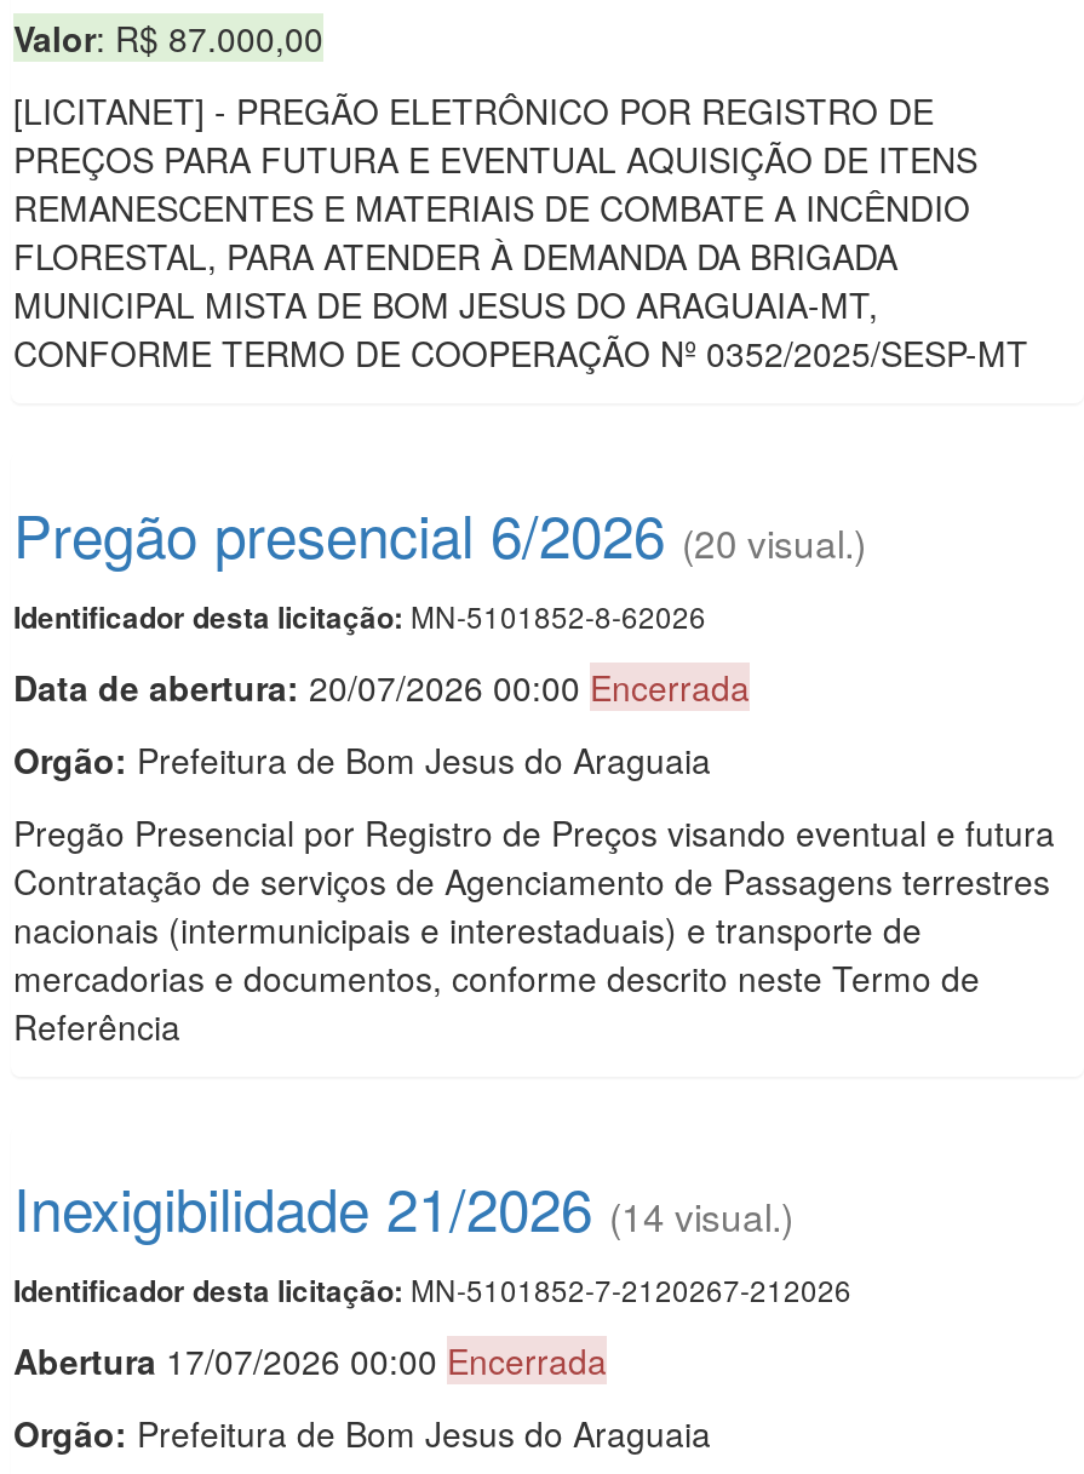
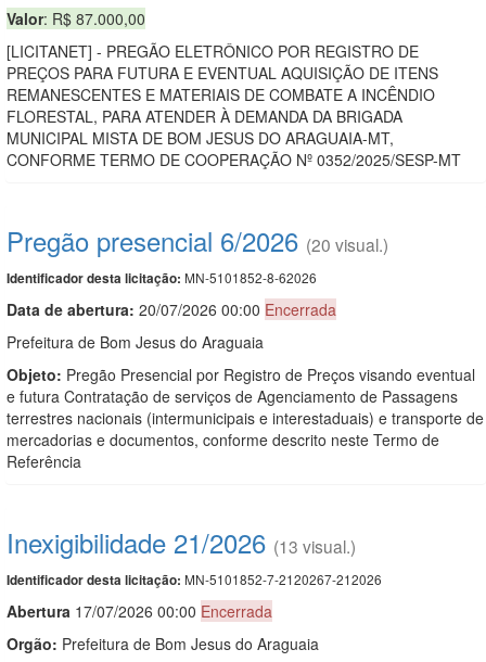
- Orgão: Prefeitura de Bom Jesus do Araguaia
+ Prefeitura de Bom Jesus do Araguaia

- Pregão Presencial por Registro de Preços visando eventual e futura
- Contratação de serviços de Agenciamento de Passagens terrestres
- nacionais (intermunicipais e interestaduais) e transporte de
+ Objeto: Pregão Presencial por Registro de Preços visando eventual
+ e futura Contratação de serviços de Agenciamento de Passagens
+ terrestres nacionais (intermunicipais e interestaduais) e transporte de

- Inexigibilidade 21/2026 (14 visual.)
+ Inexigibilidade 21/2026 (13 visual.)
